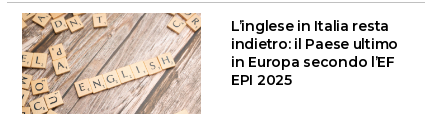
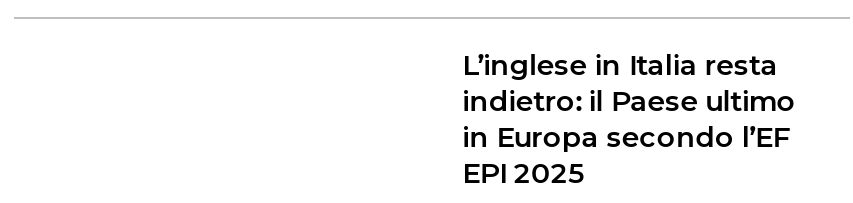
- [image]
